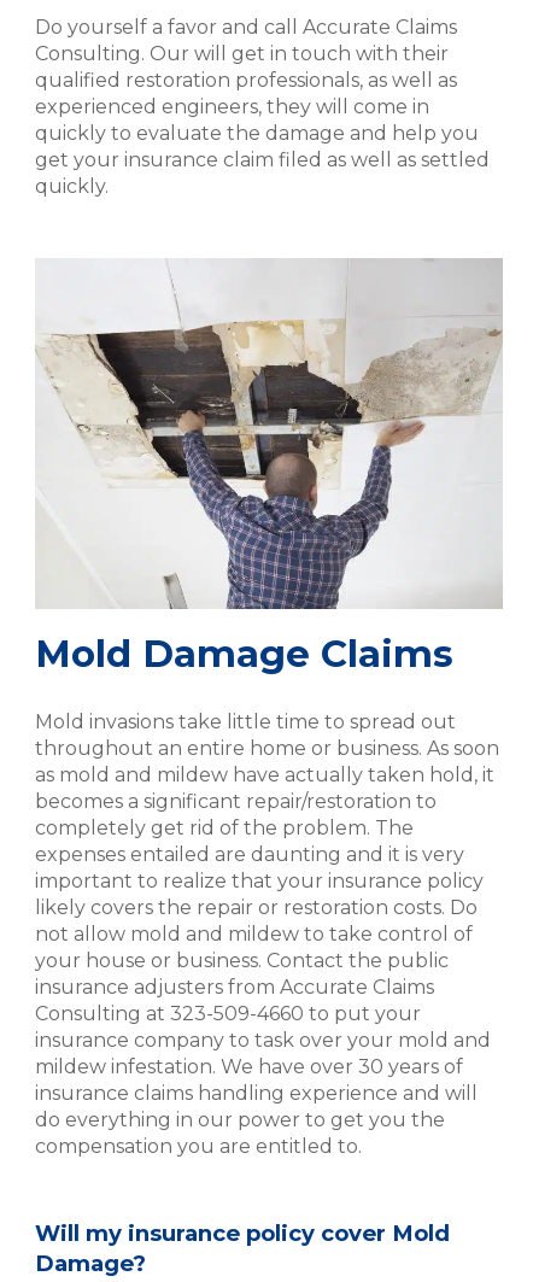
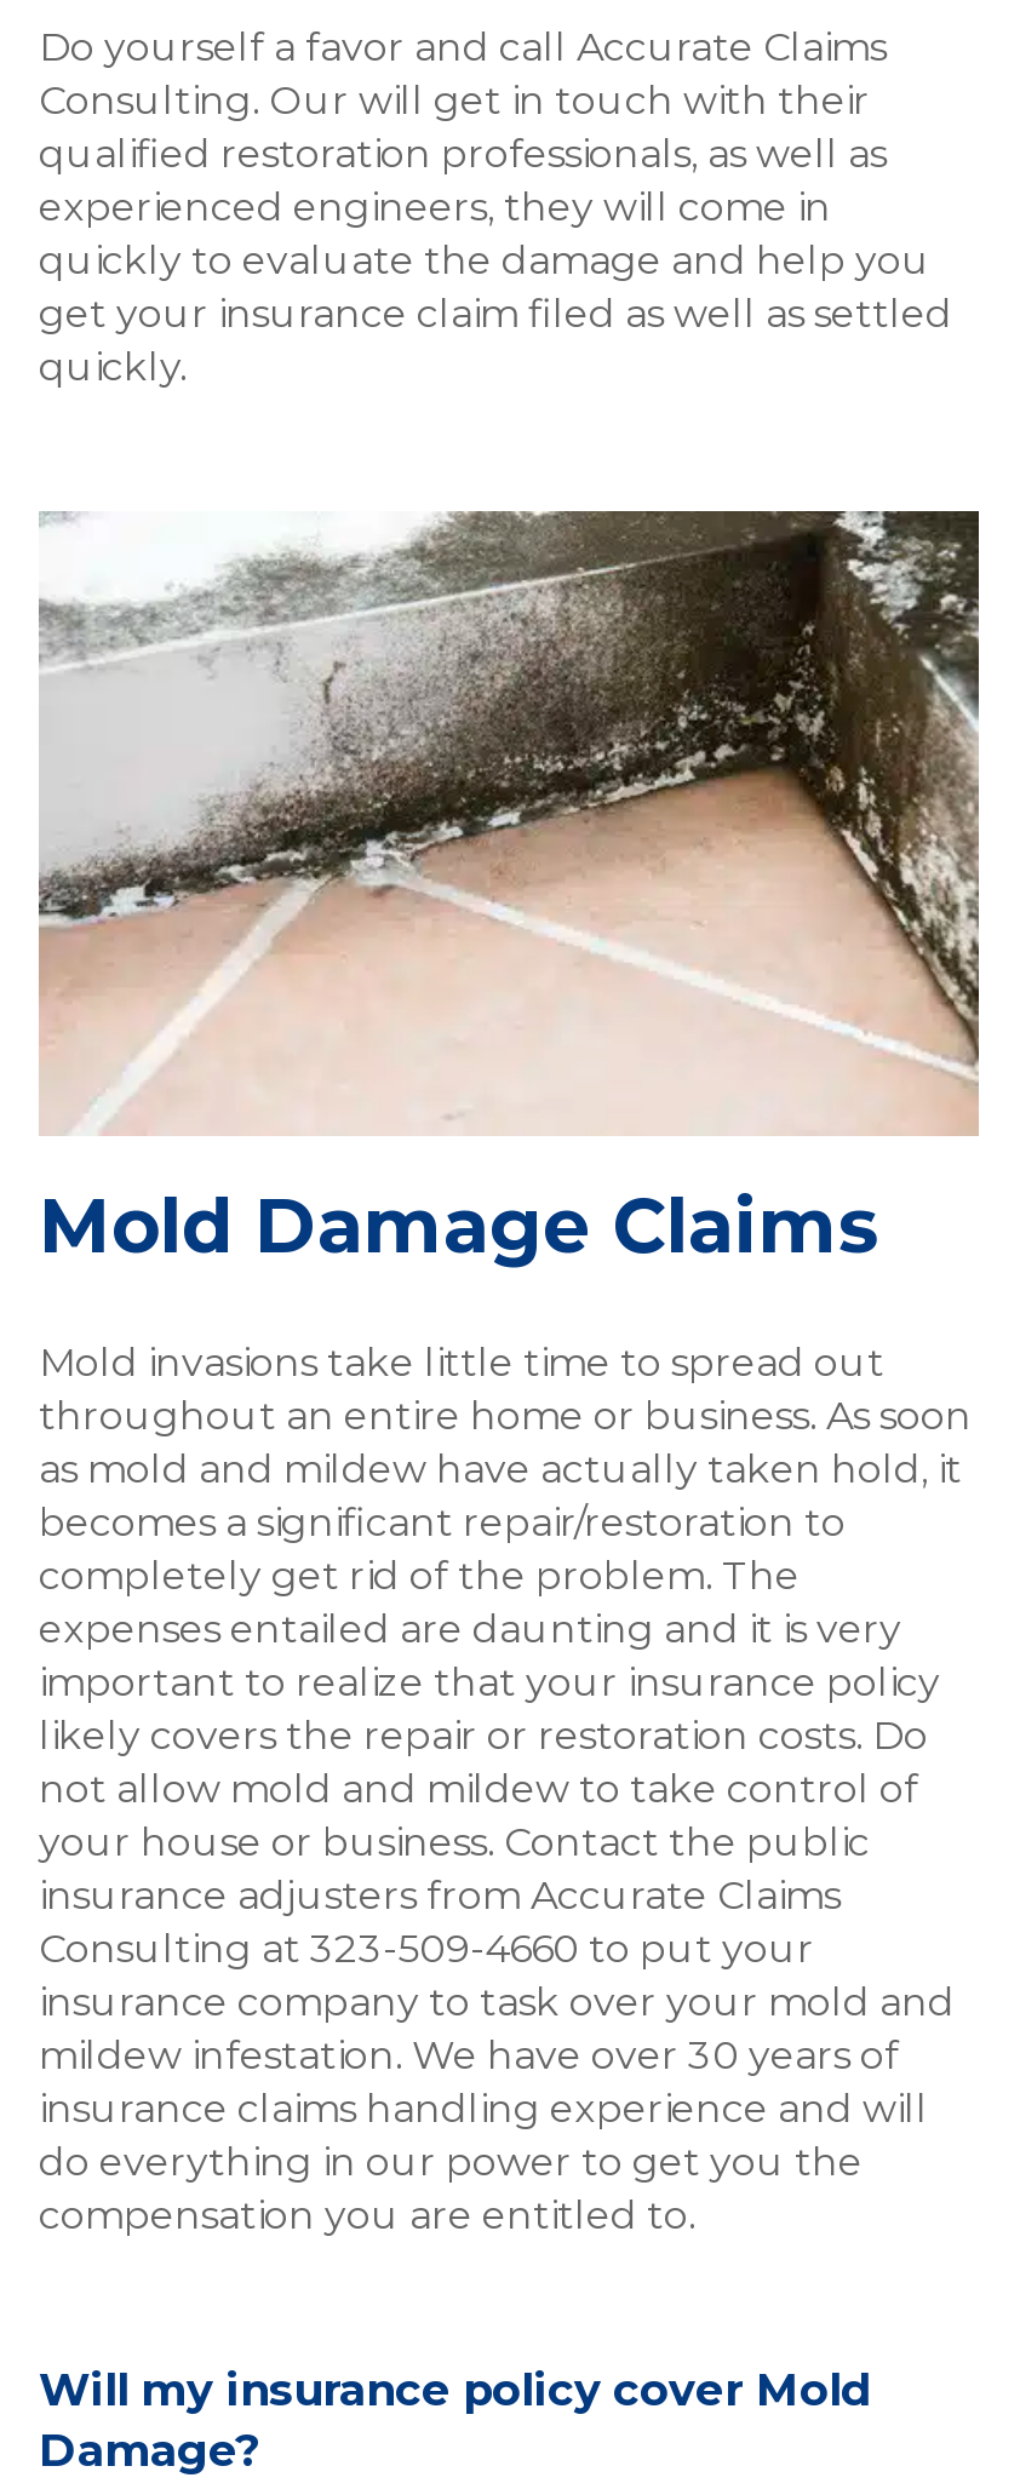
- [image]
+ [image]
